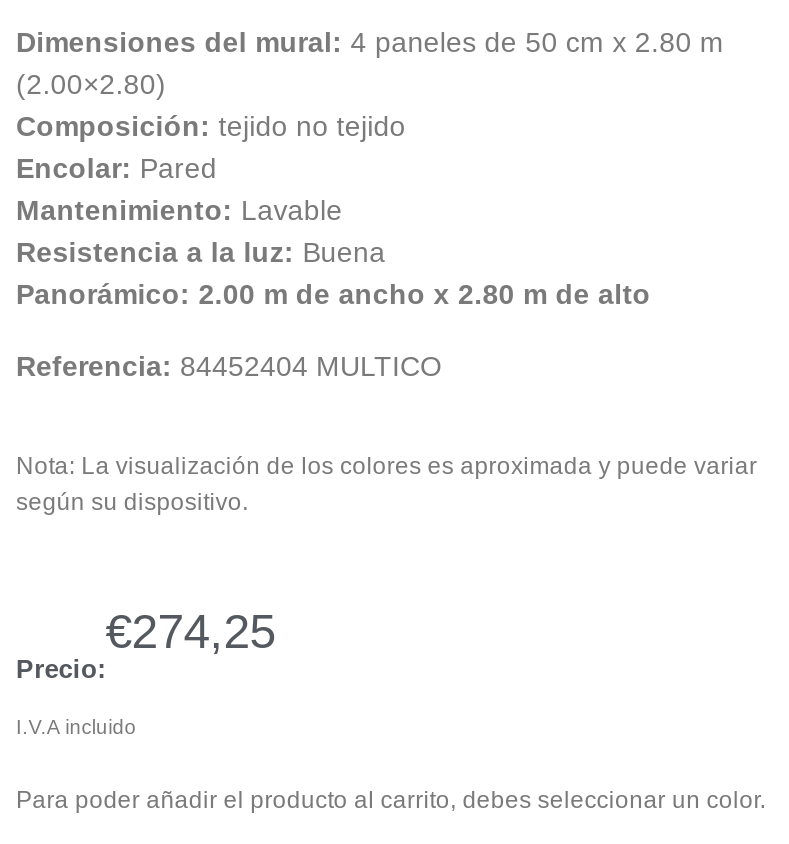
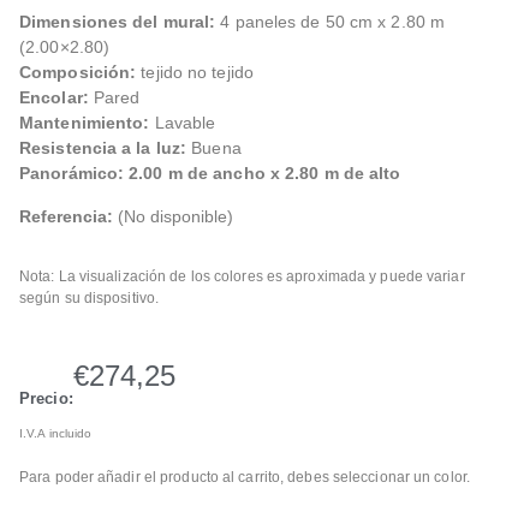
- Referencia: 84452404 MULTICO
+ Referencia: (No disponible)
